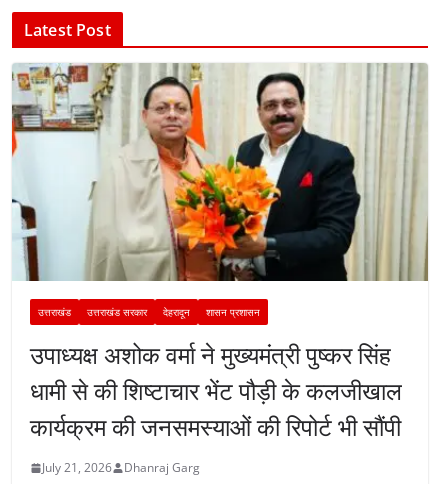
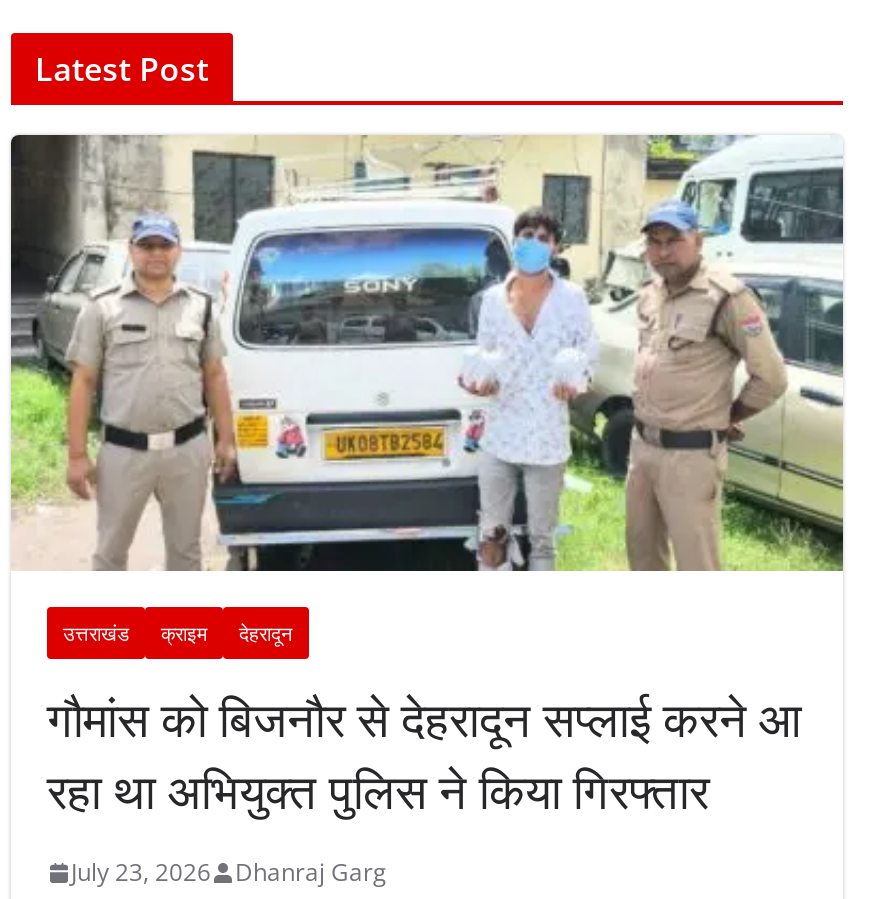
- [image]
- उत्तराखंड सरकार
+ [image]
+ क्राइम

- शासन प्रशासन
- उपाध्यक्ष अशोक वर्मा ने मुख्यमंत्री पुष्कर सिंह
- धामी से की शिष्टाचार भेंट पौड़ी के कलजीखाल
- कार्यक्रम की जनसमस्याओं की रिपोर्ट भी सौंपी
- July 21, 2026
+ गौमांस को बिजनौर से देहरादून सप्लाई करने आ
+ रहा था अभियुक्त पुलिस ने किया गिरफ्तार
+ July 23, 2026
